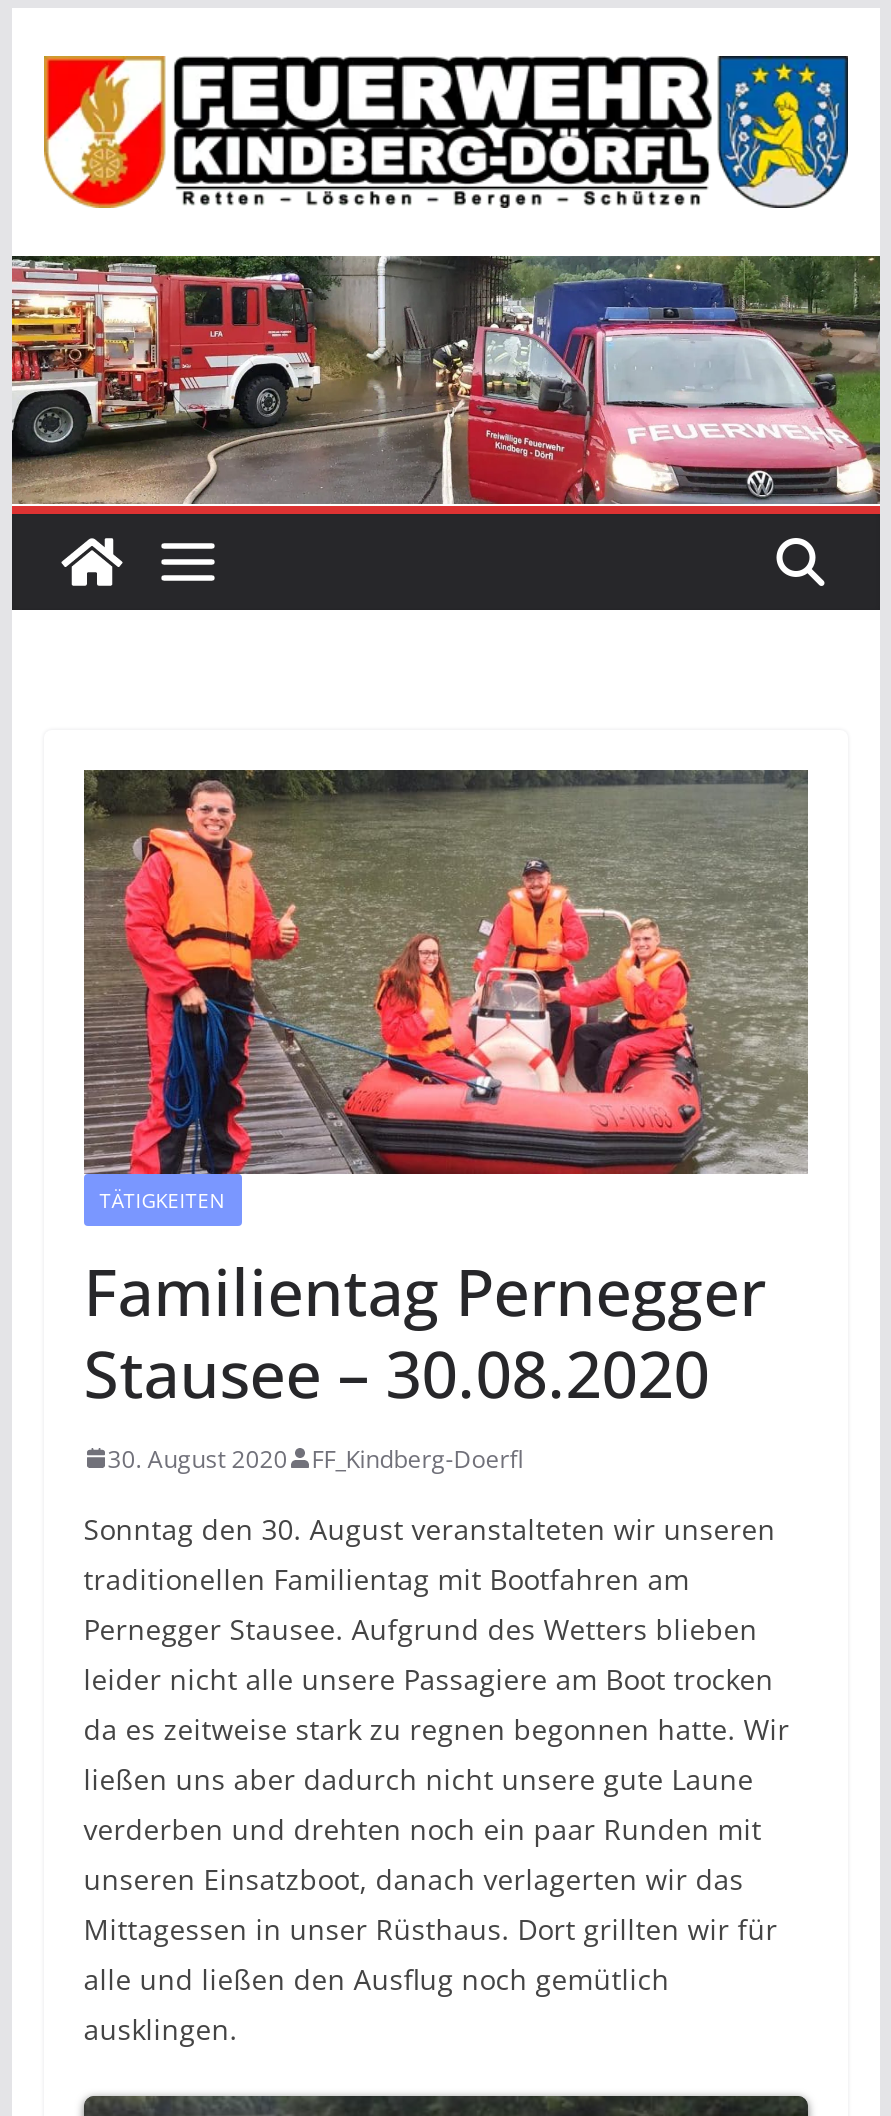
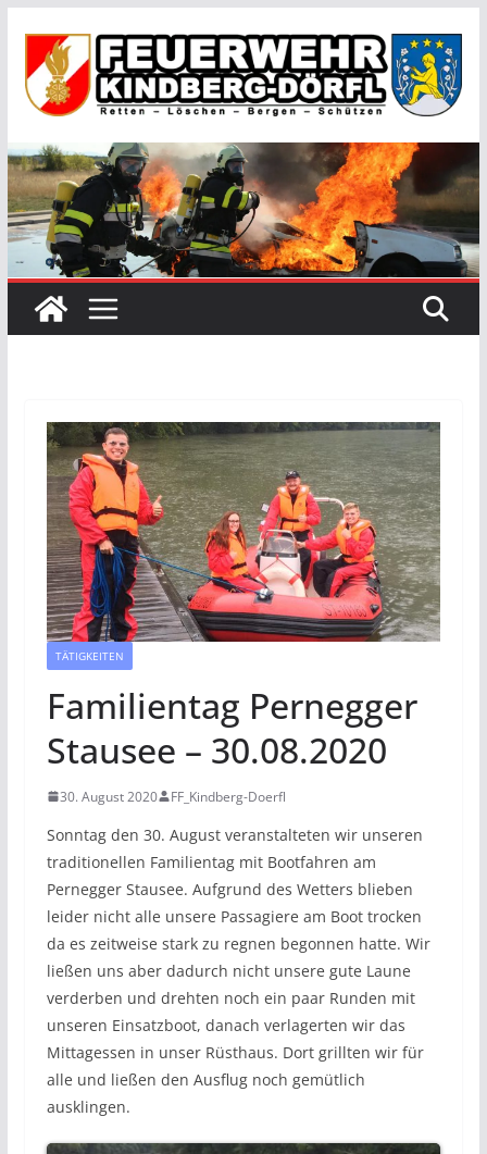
- [image]
+ [image]
